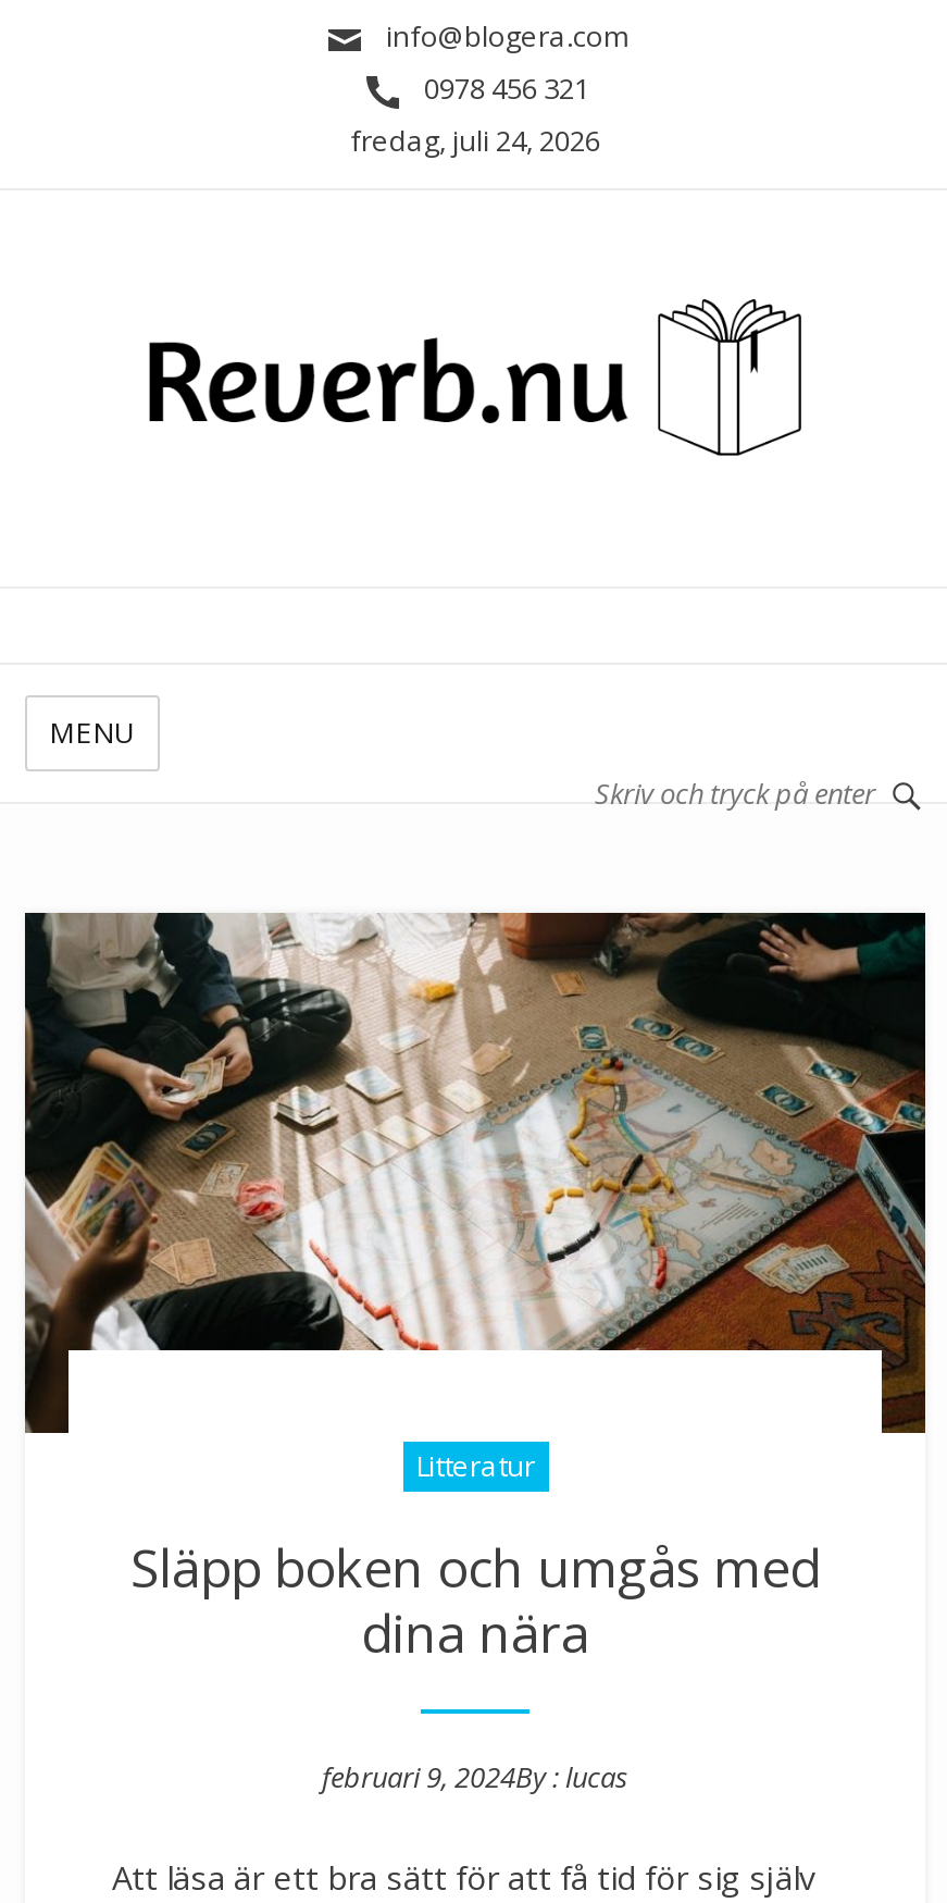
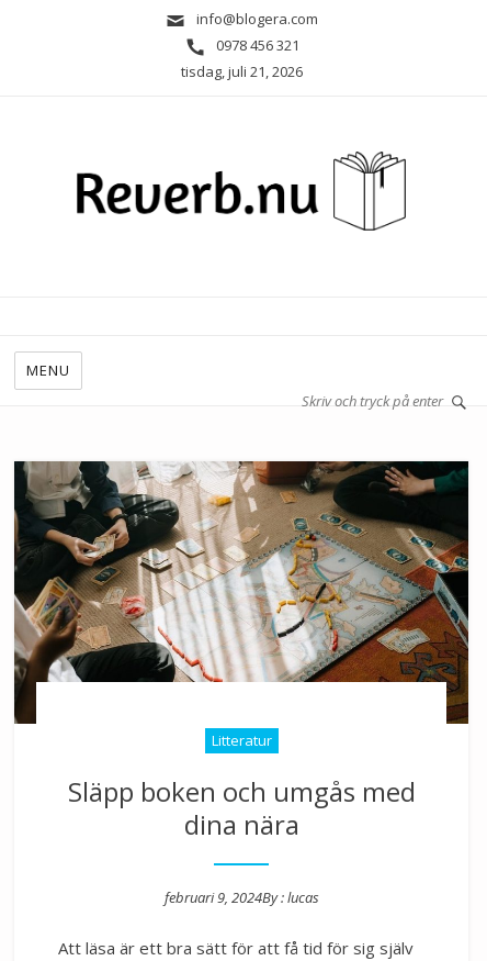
- fredag, juli 24, 2026
+ tisdag, juli 21, 2026
